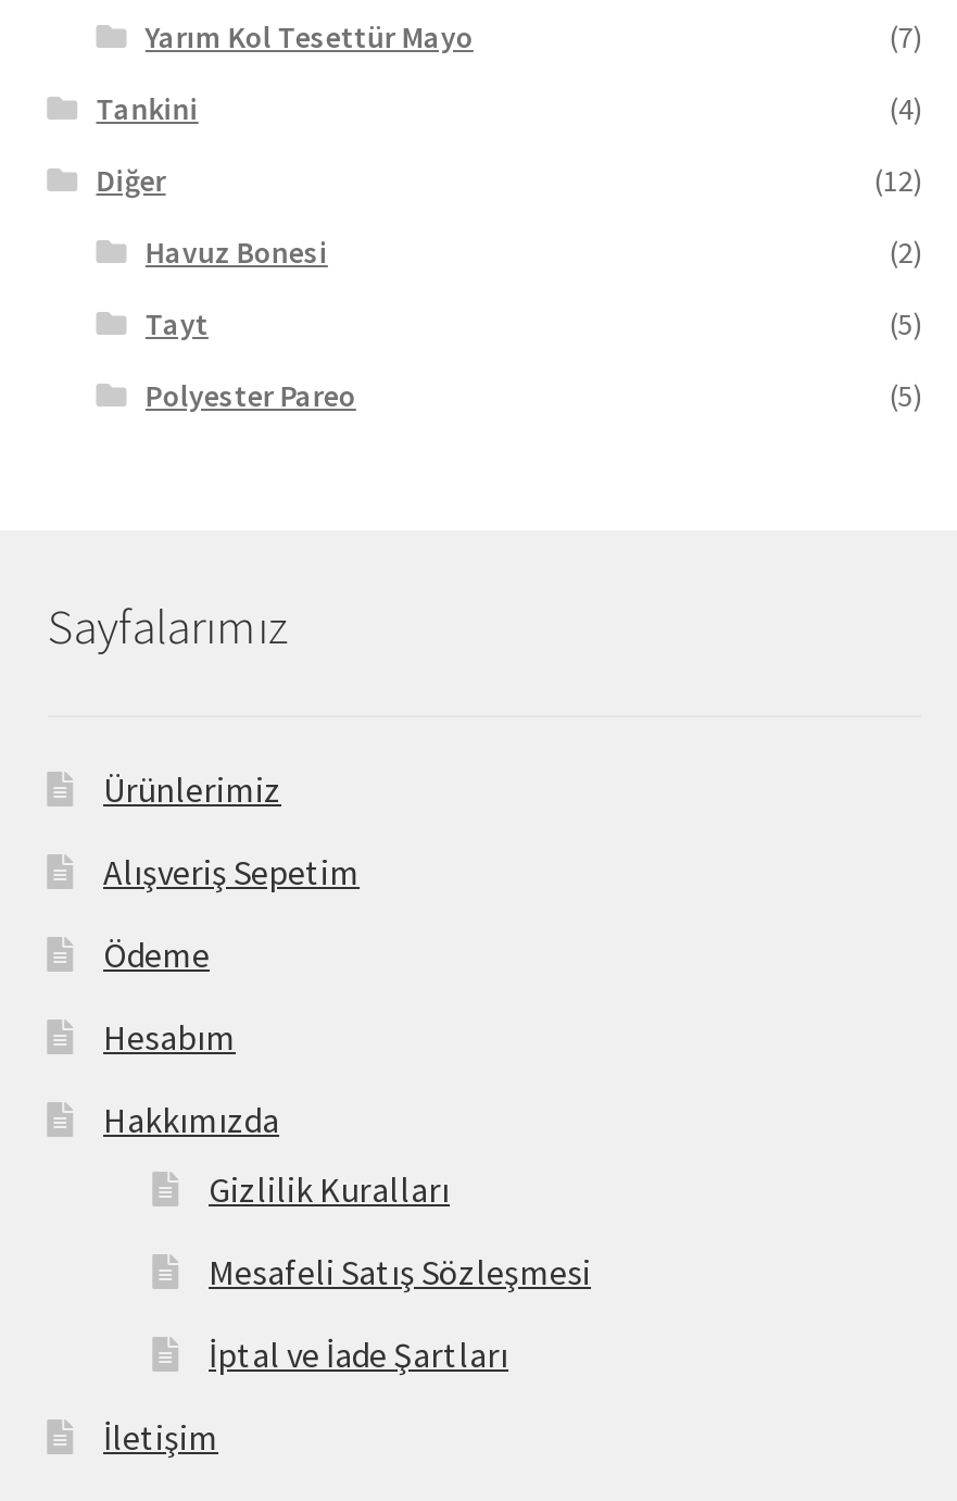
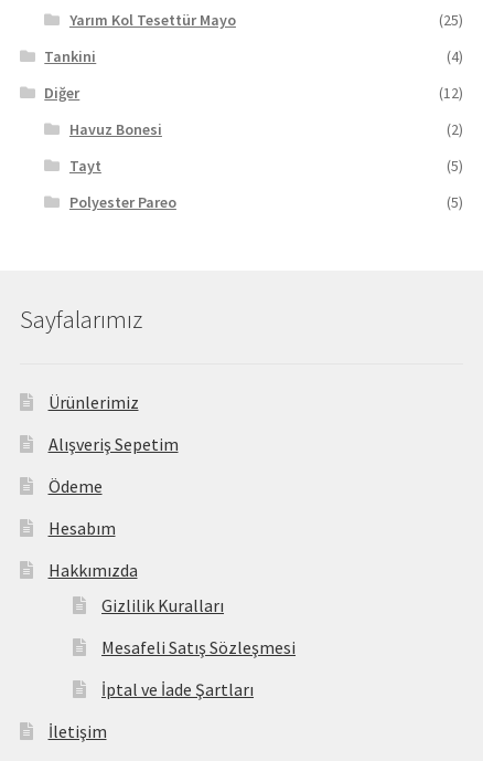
- (7)
+ (25)
